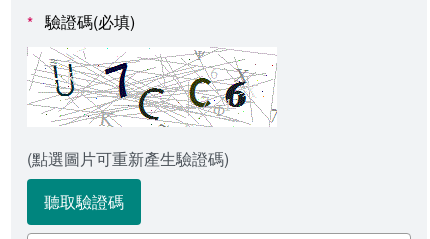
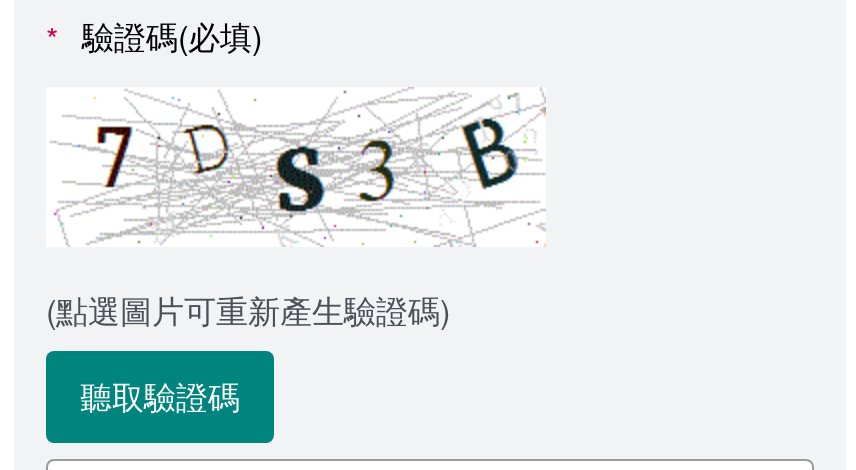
- [image]
+ [image]
